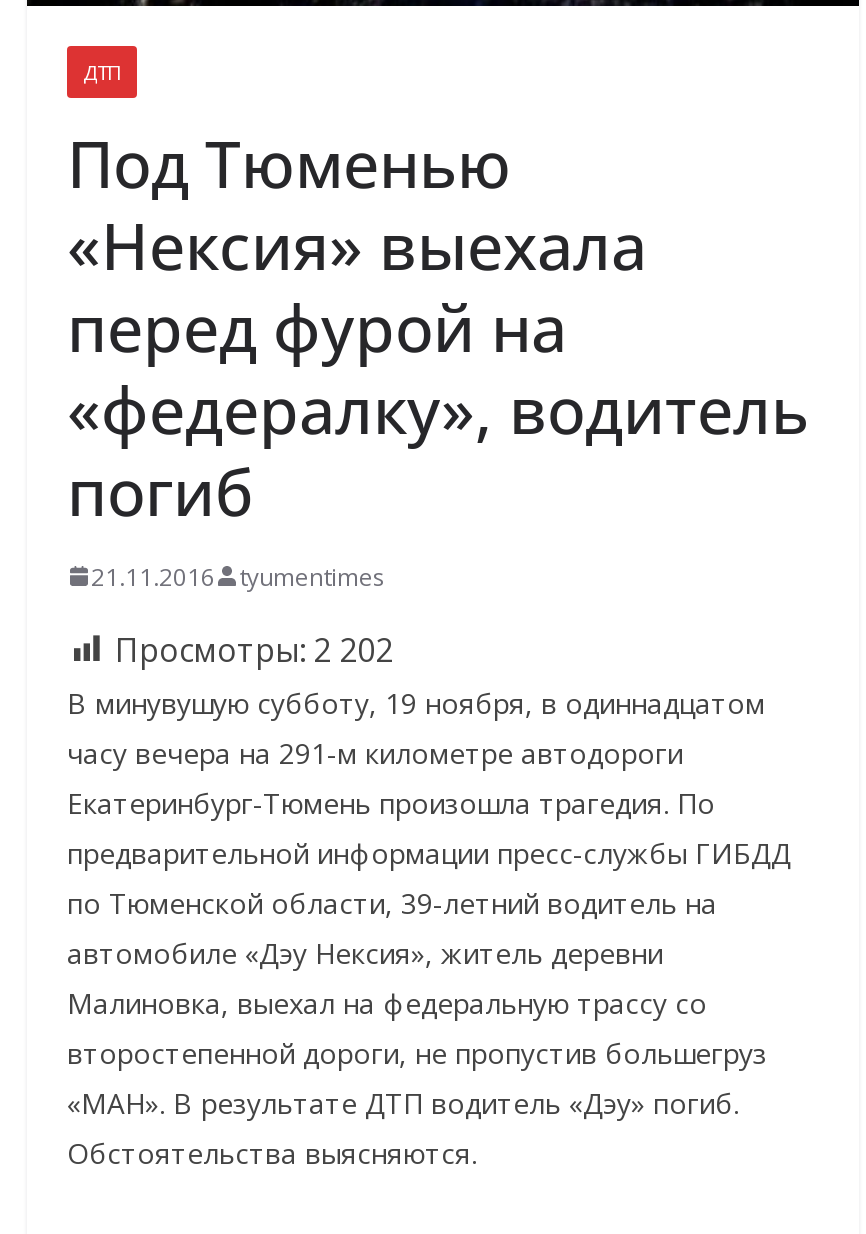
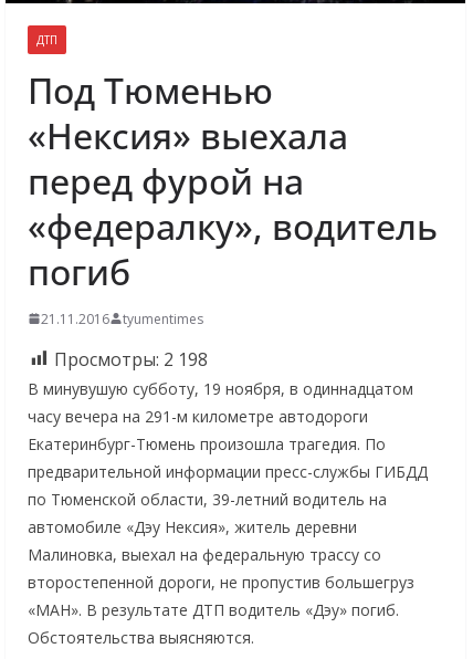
- Просмотры: 2 202
+ Просмотры: 2 198
